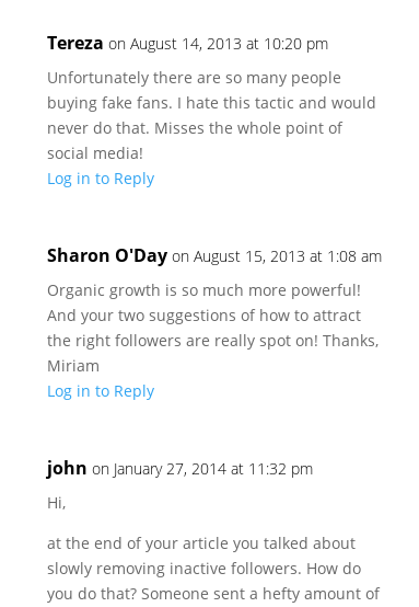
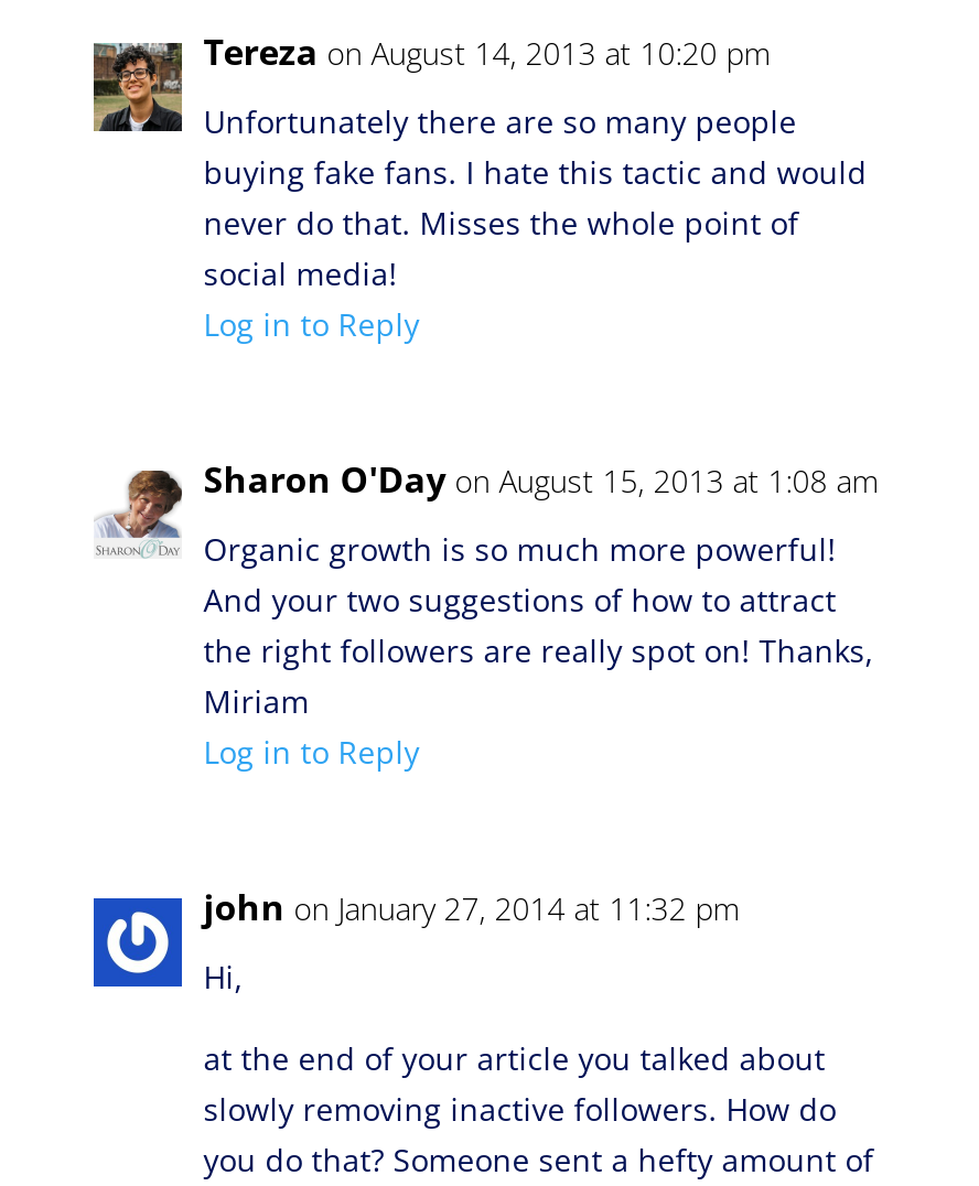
+ [image]

+ [image]

+ [image]
